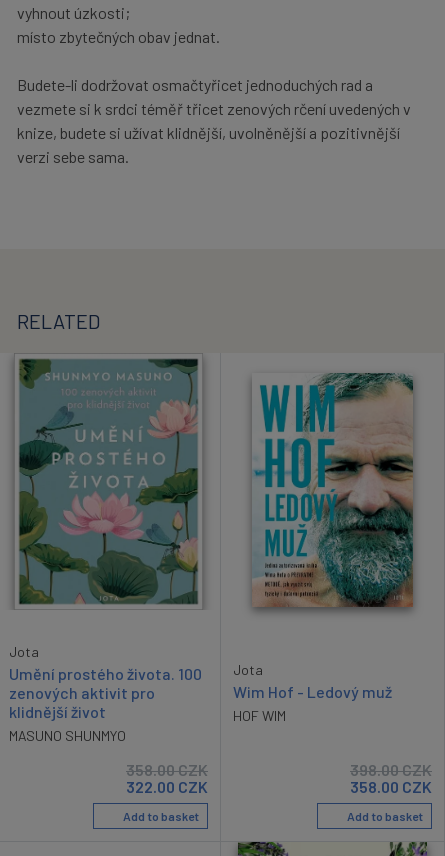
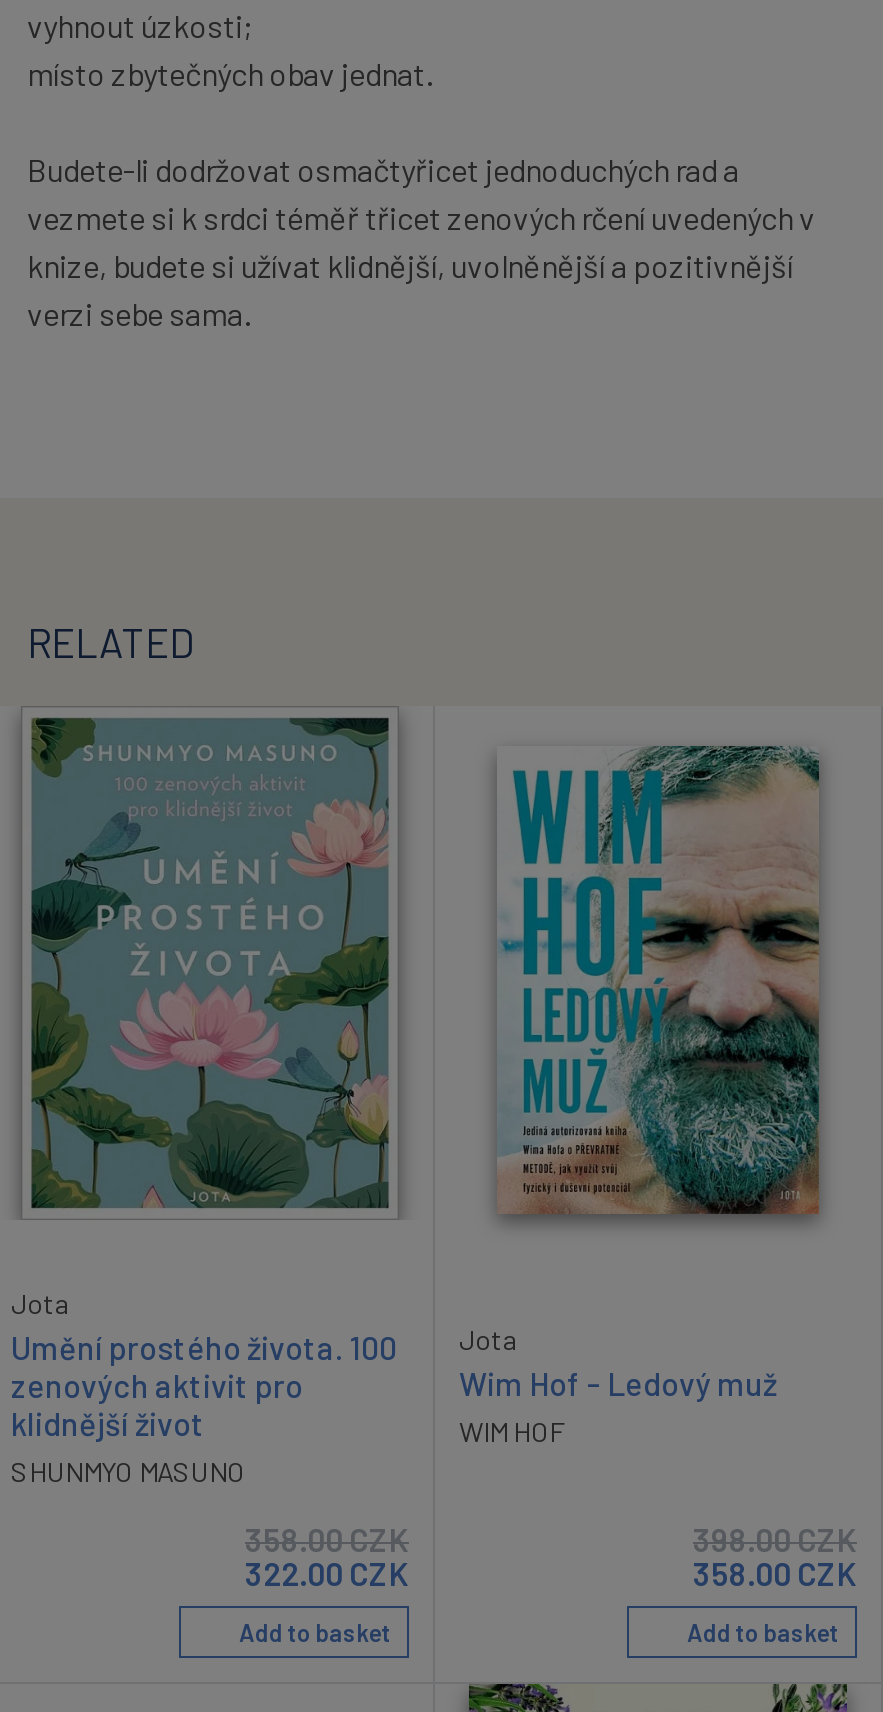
- HOF WIM
+ WIM HOF

- MASUNO SHUNMYO
+ SHUNMYO MASUNO
